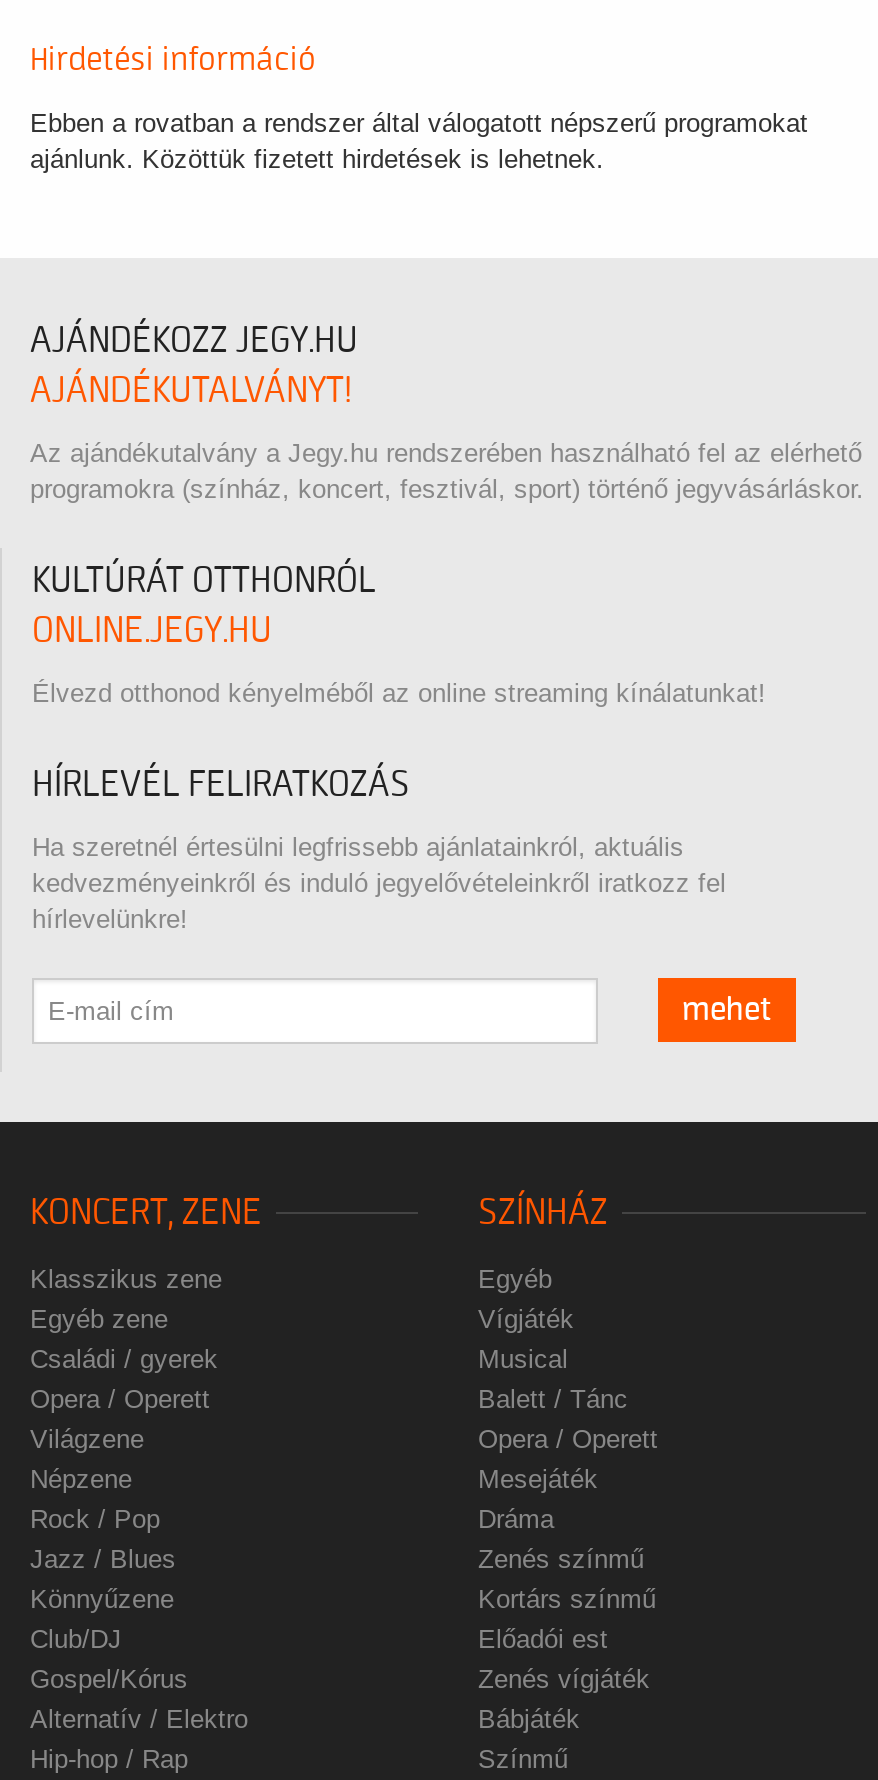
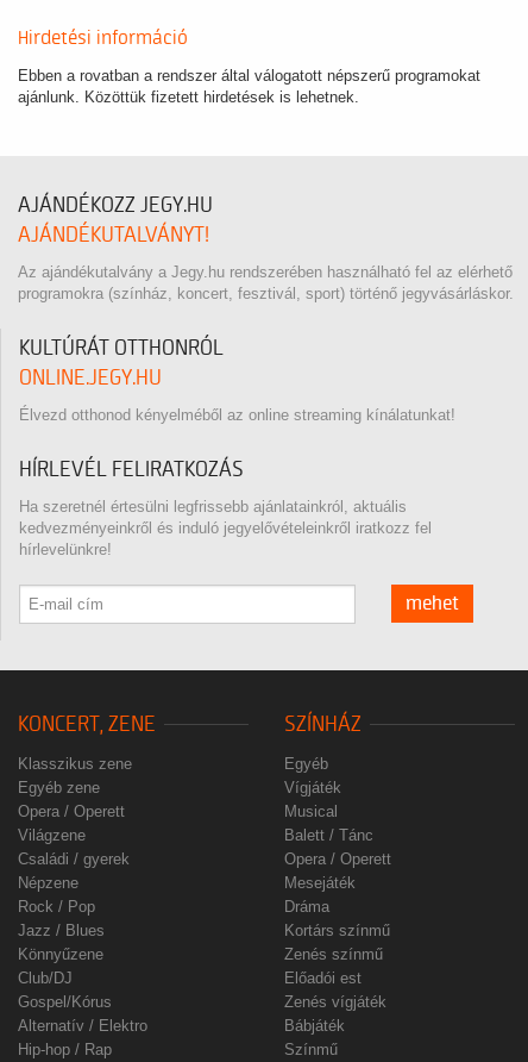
moved down: Családi / gyerek

moved up: Opera / Operett | Világzene

moved down: Zenés színmű

moved up: Kortárs színmű
